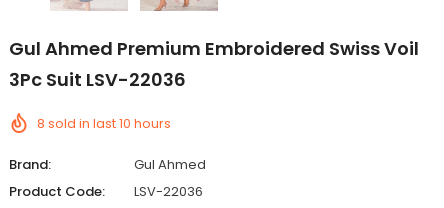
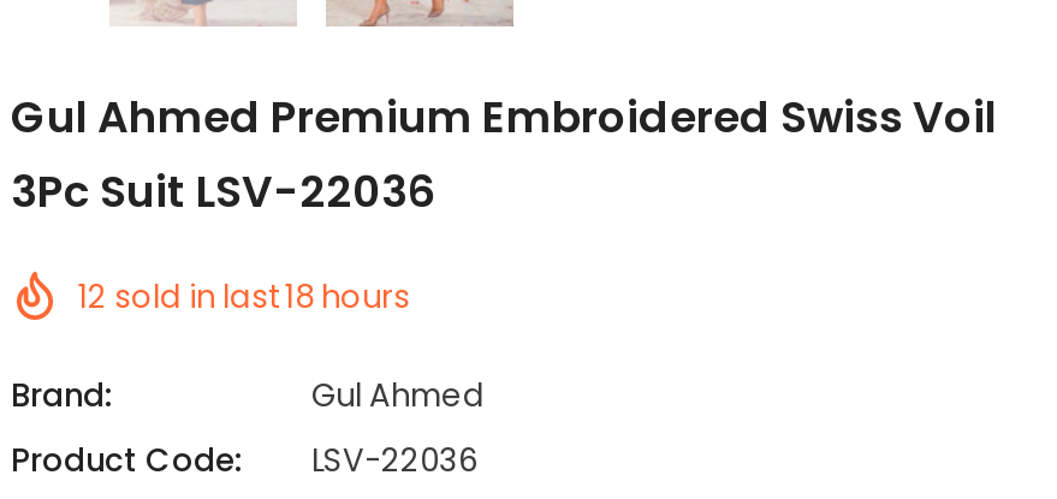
- 8 sold in last10 hours
+ 12 sold in last18 hours
